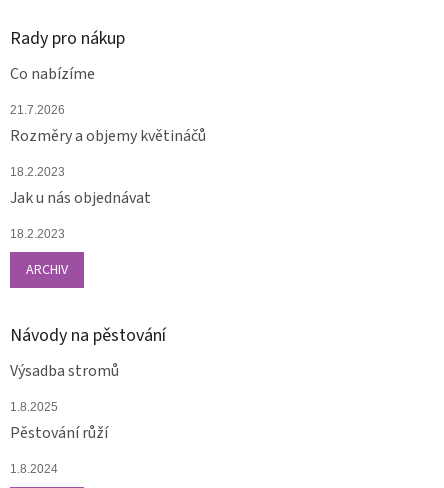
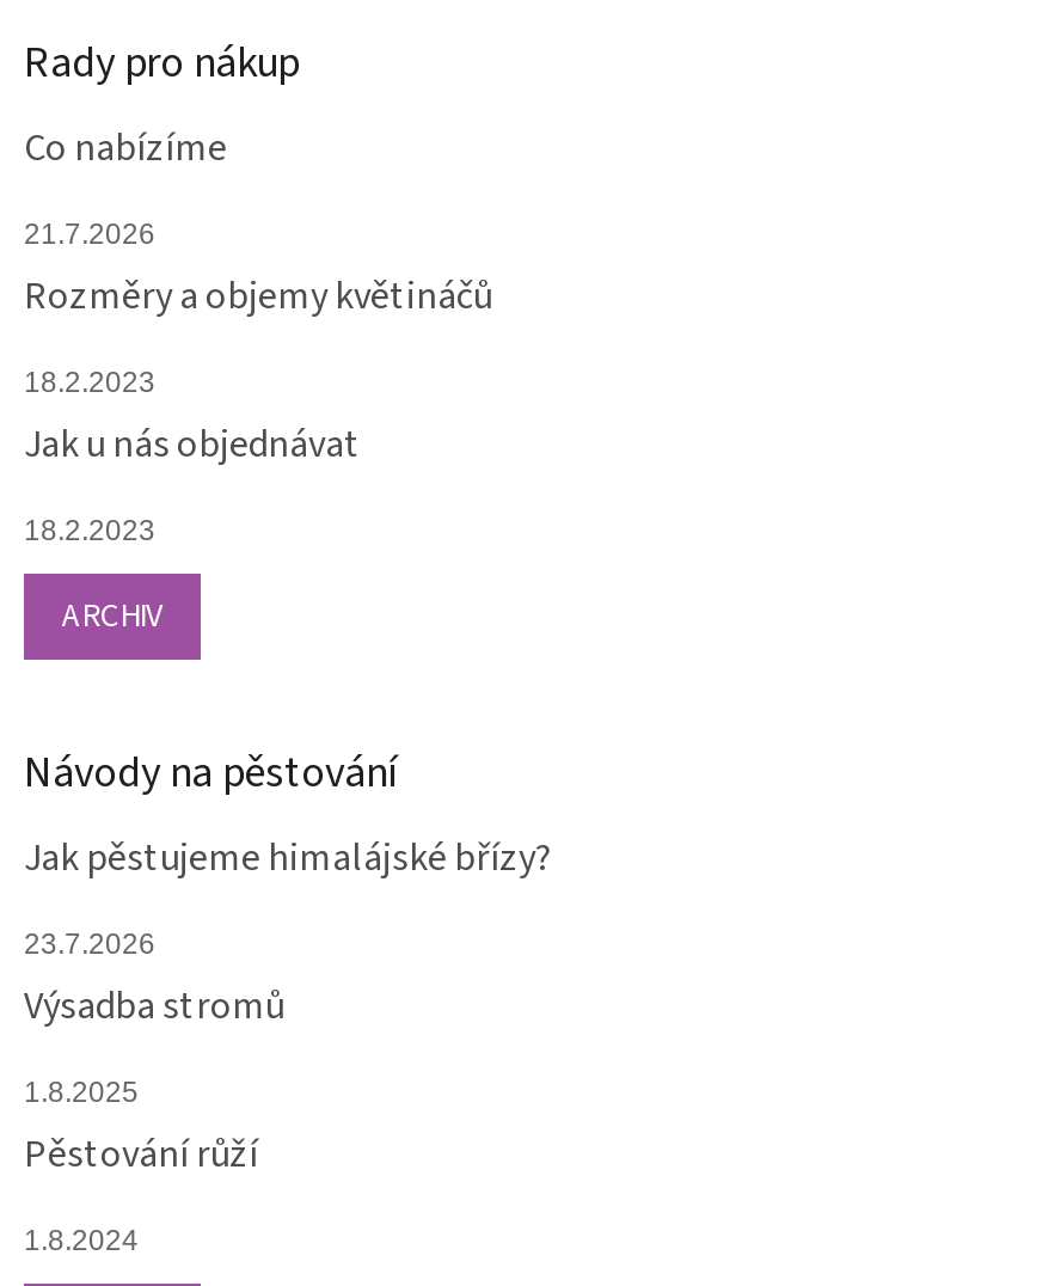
+ Jak pěstujeme himalájské břízy?
+ 23.7.2026
